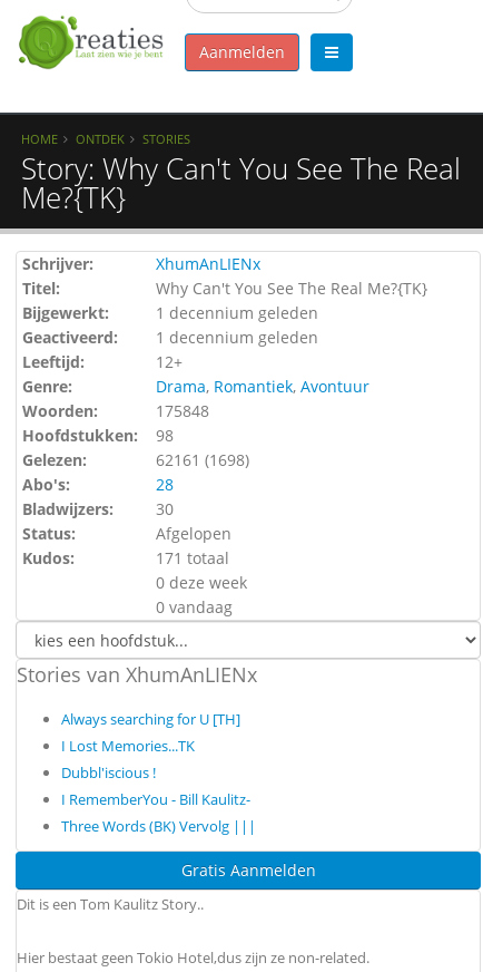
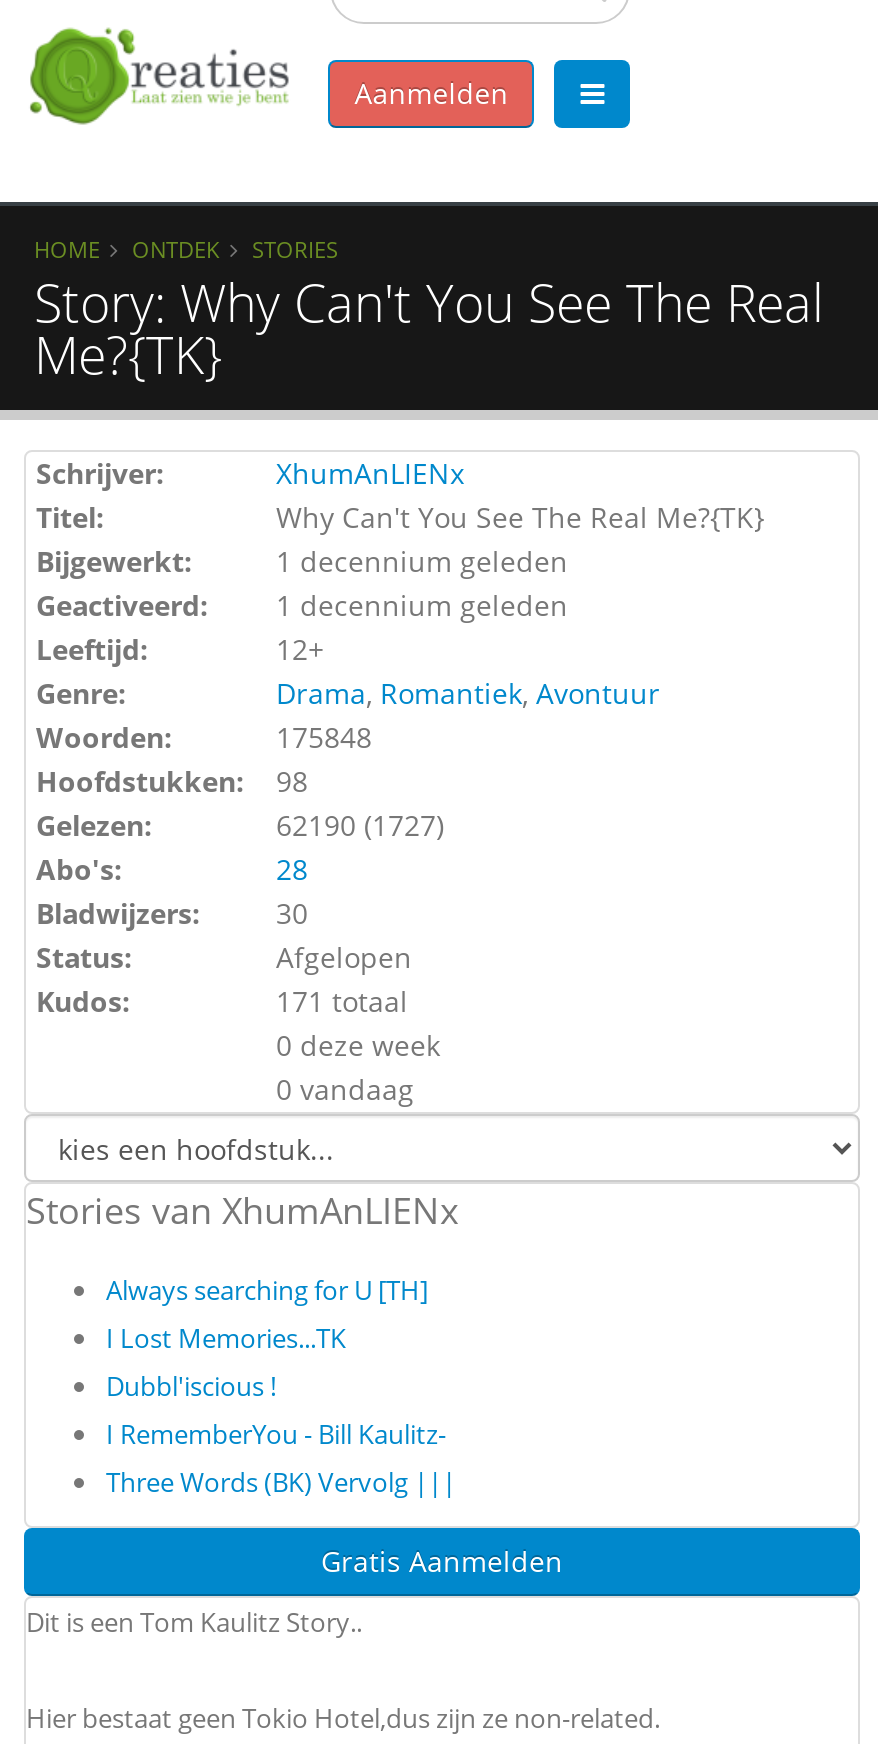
- 62161 (1698)
+ 62190 (1727)
